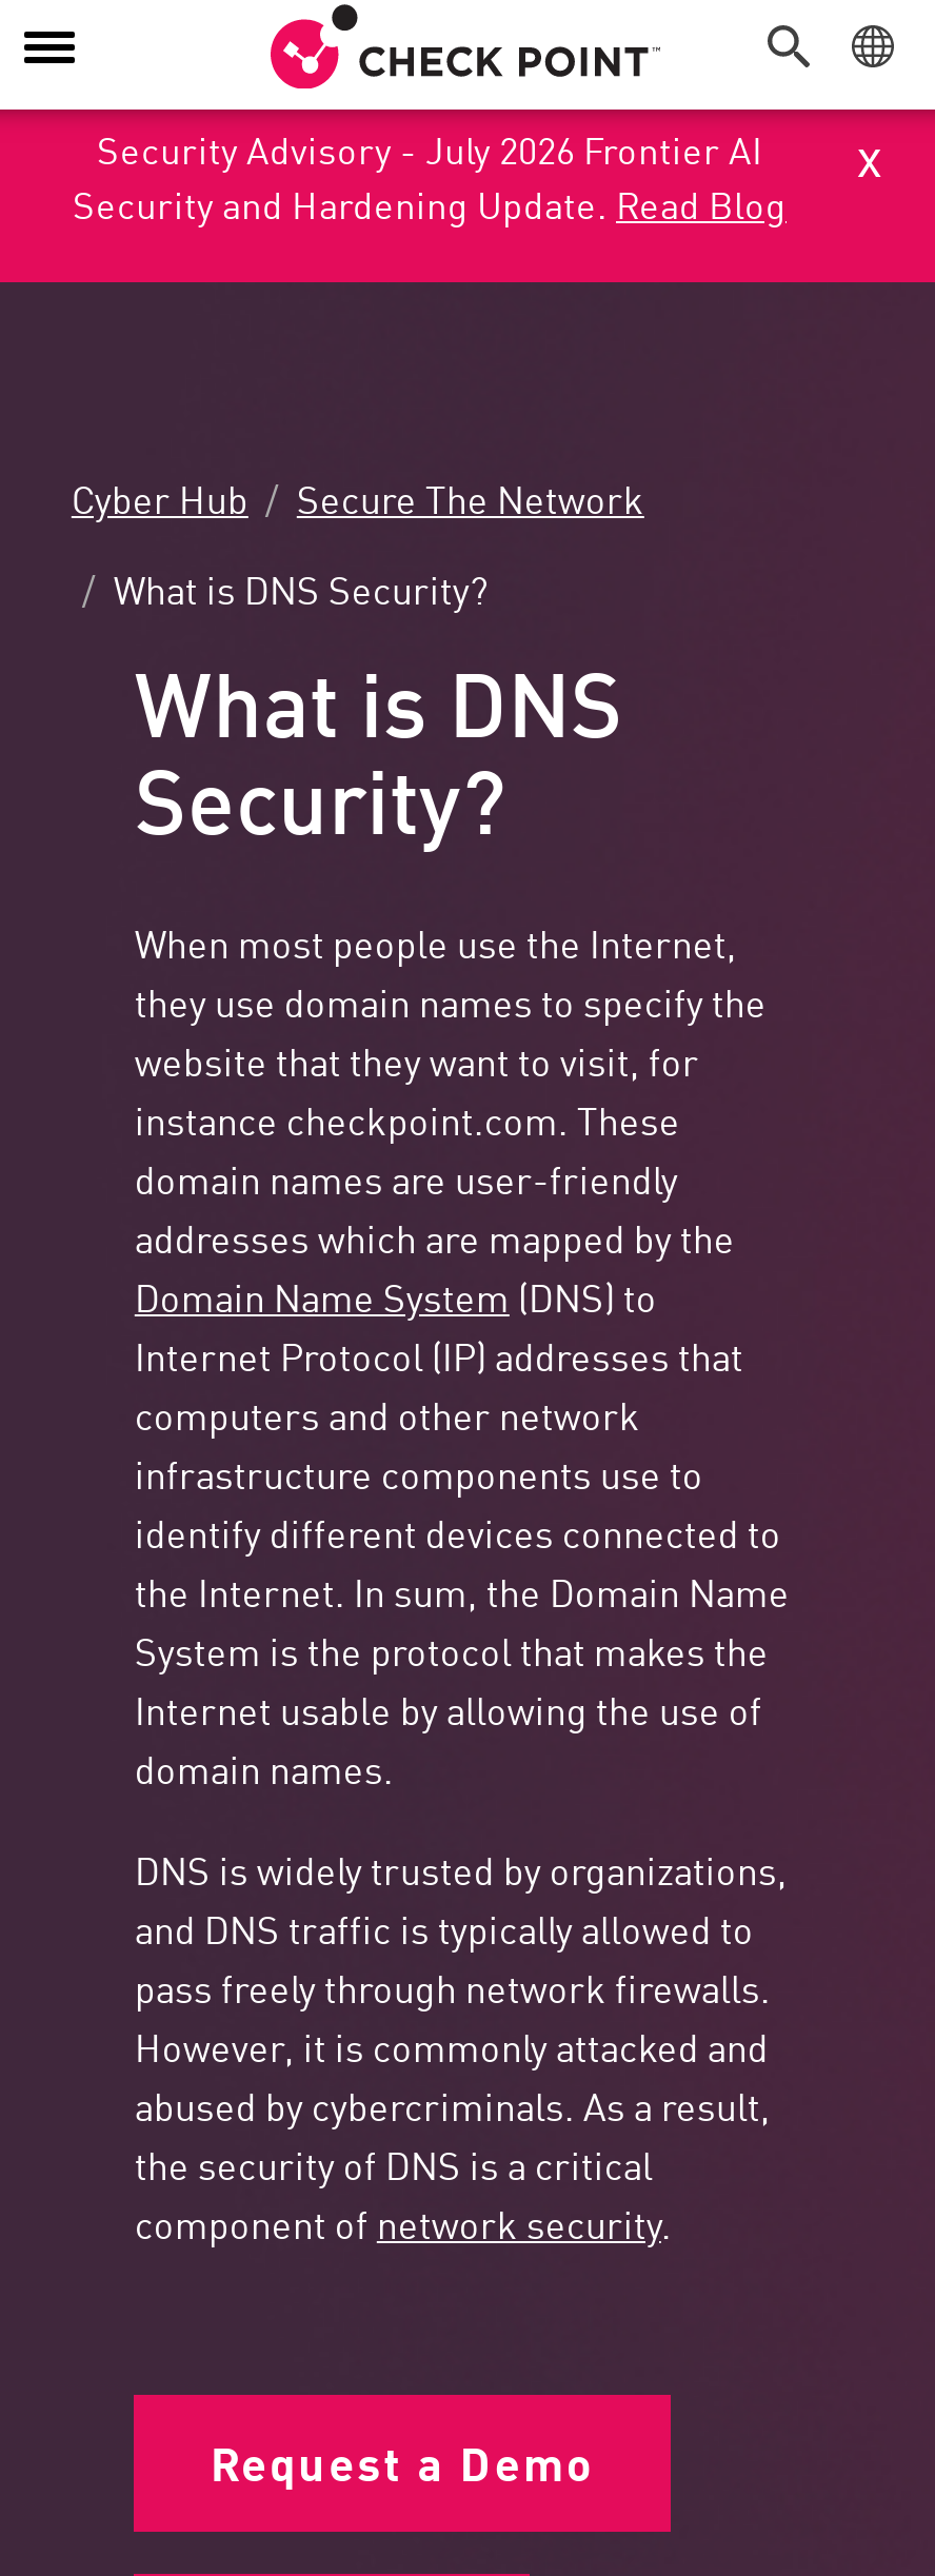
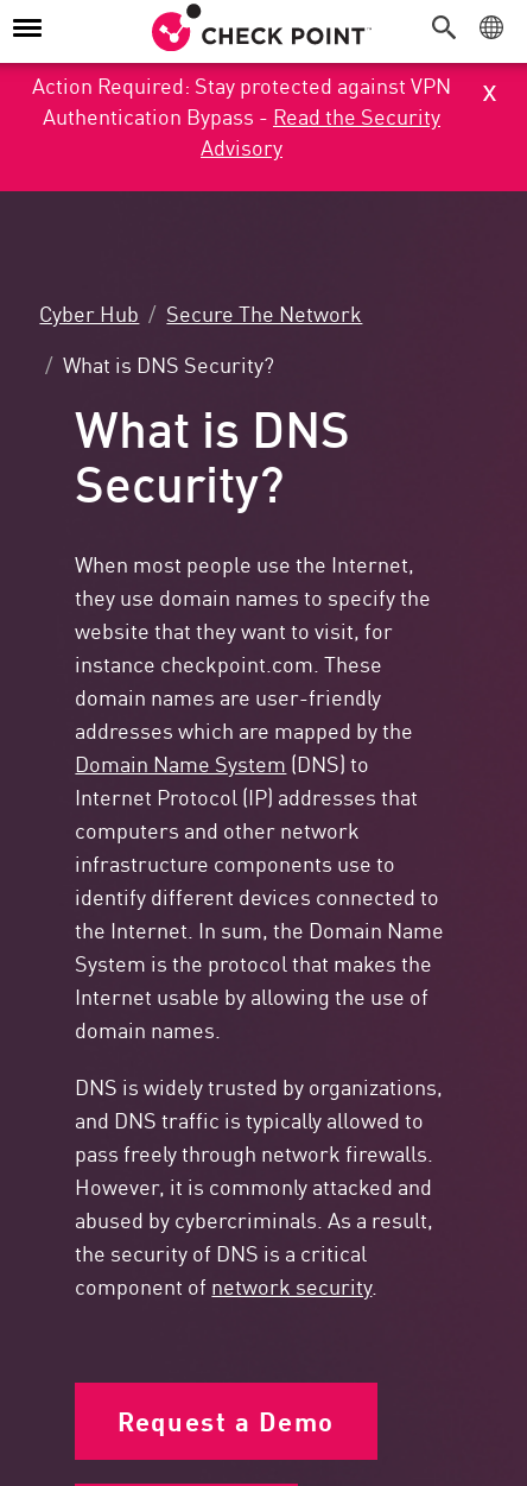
- Security Advisory - July 2026 Frontier AI
- Security and Hardening Update. Read Blog
+ Action Required: Stay protected against VPN
+ Authentication Bypass - Read the Security
+ Advisory
